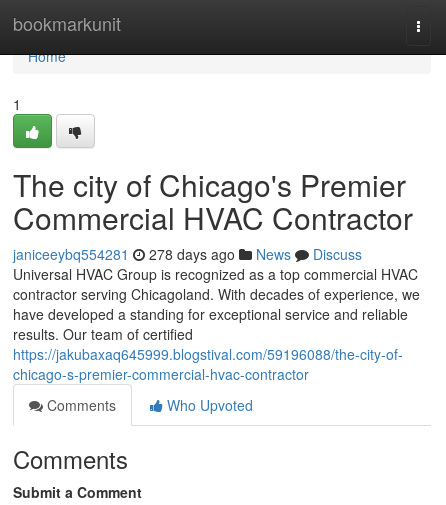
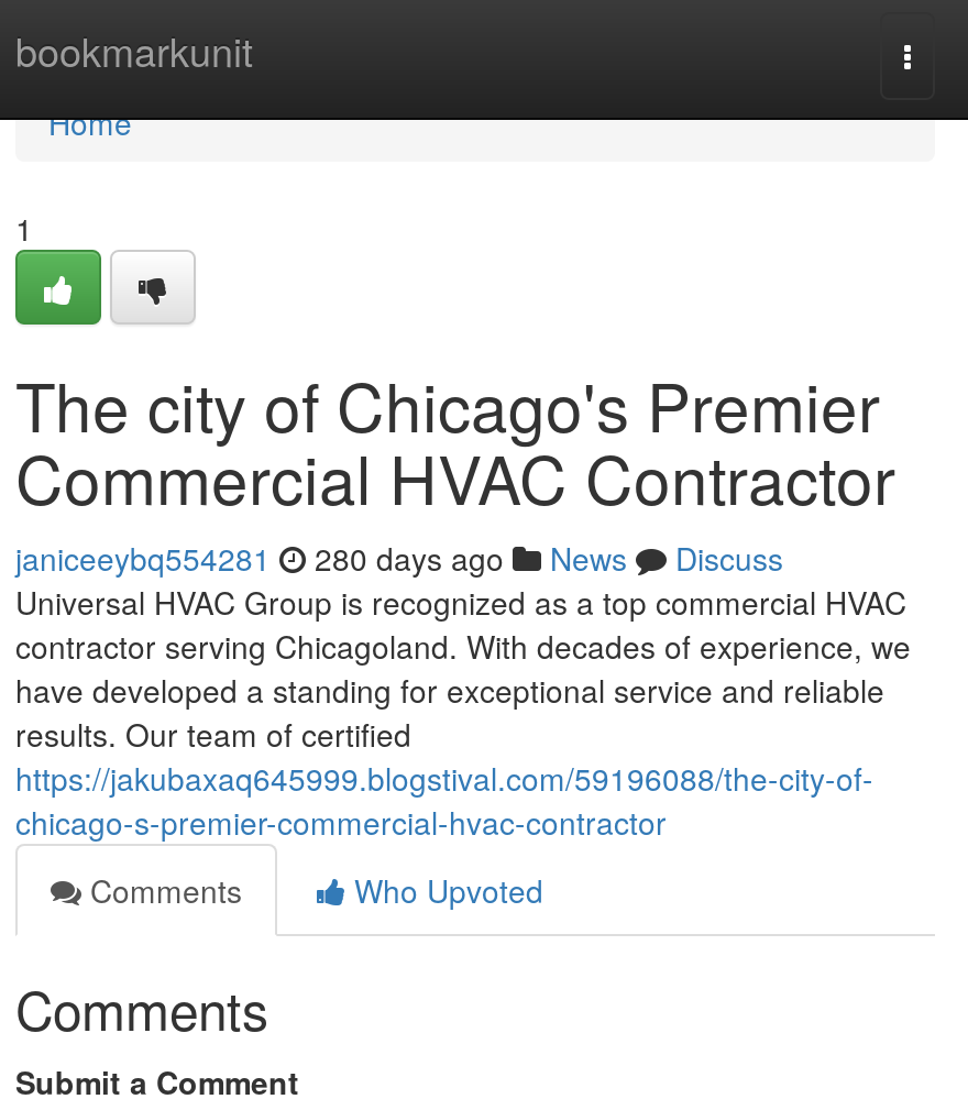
- janiceeybq554281 278 days ago News Discuss
+ janiceeybq554281 280 days ago News Discuss
